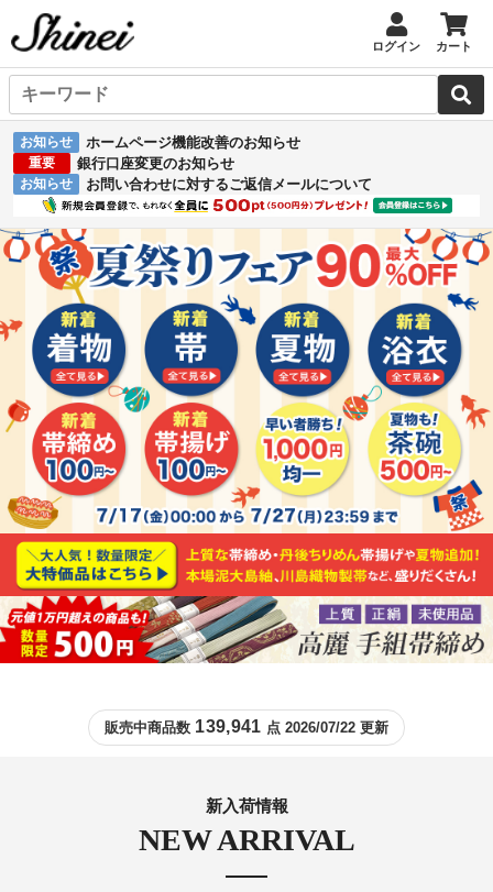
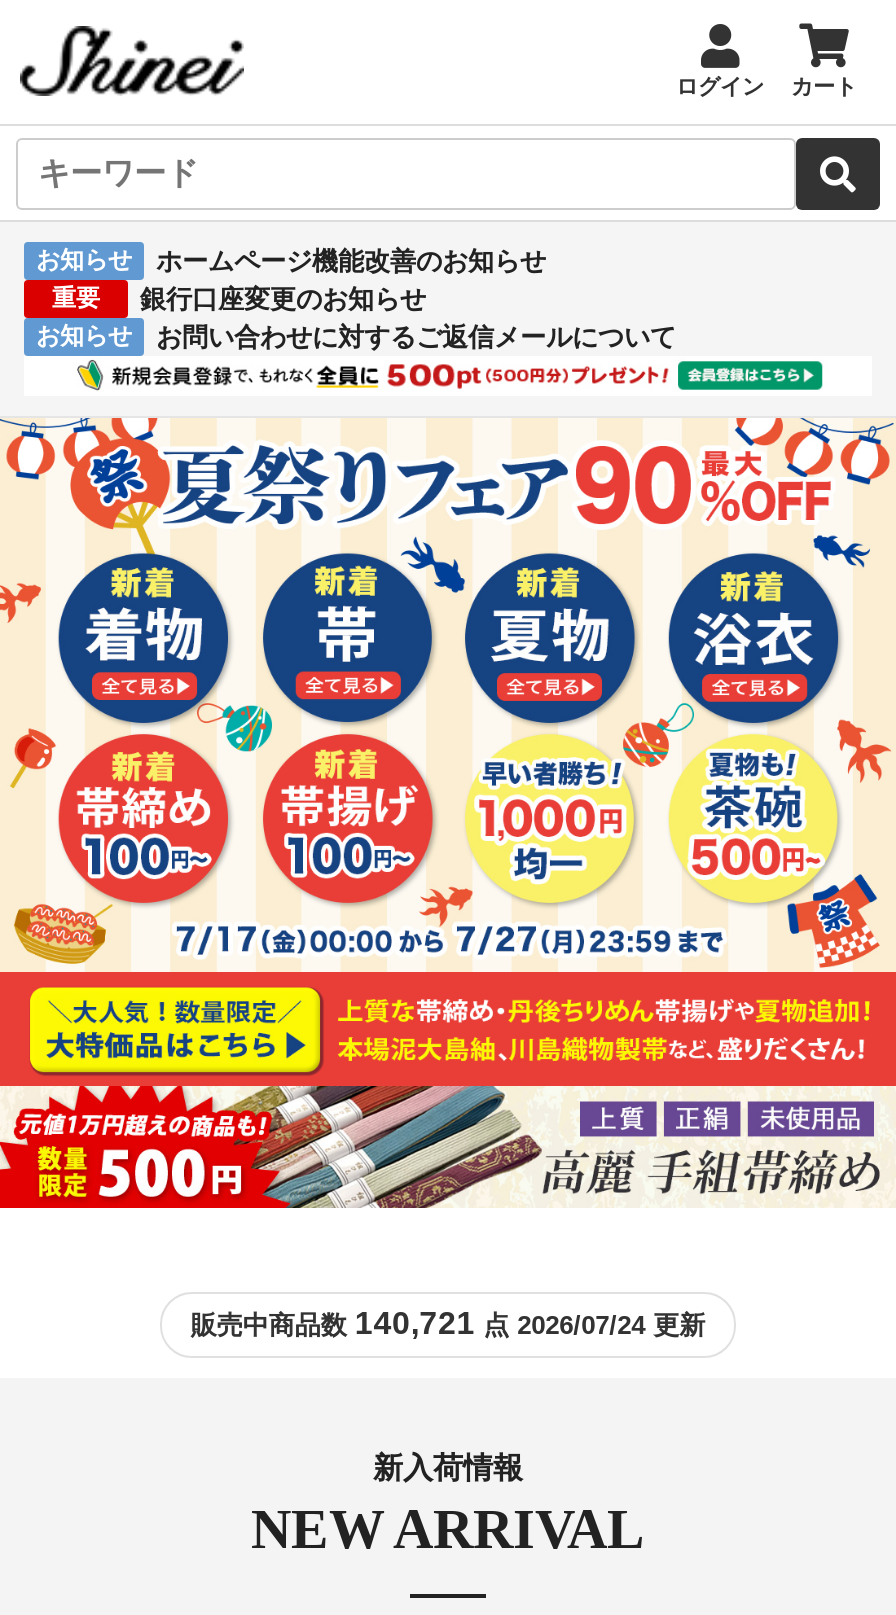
- 販売中商品数139,941点 2026/07/22 更新
+ 販売中商品数140,721点 2026/07/24 更新
